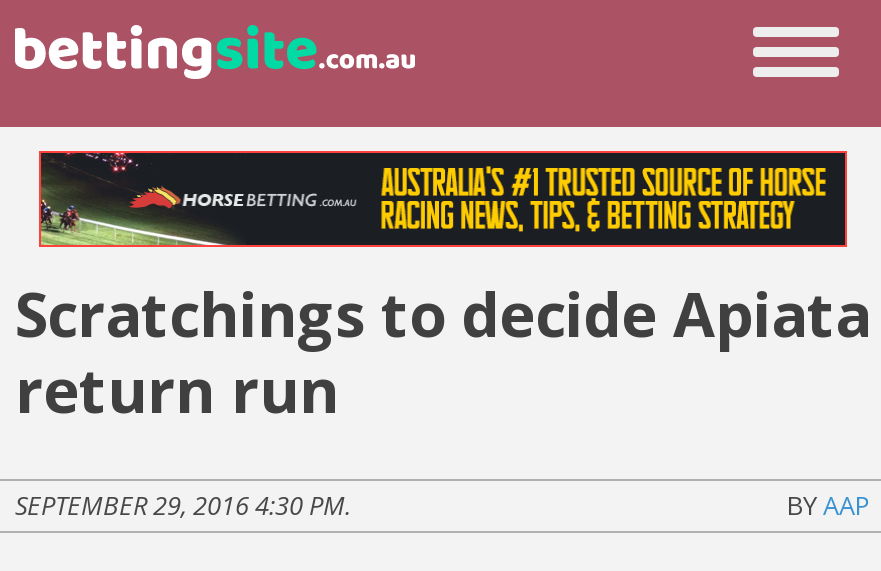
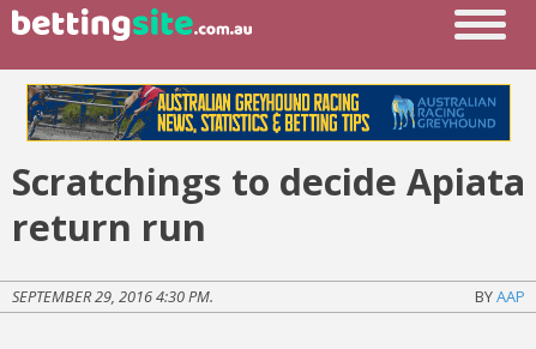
- [image]
+ [image]
